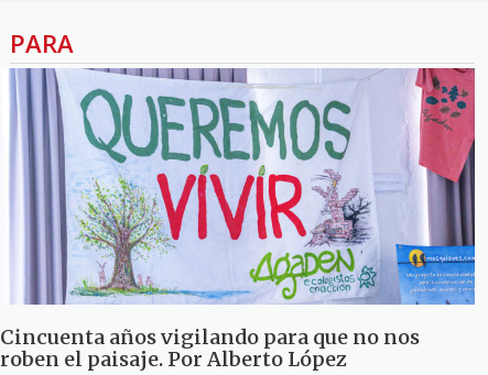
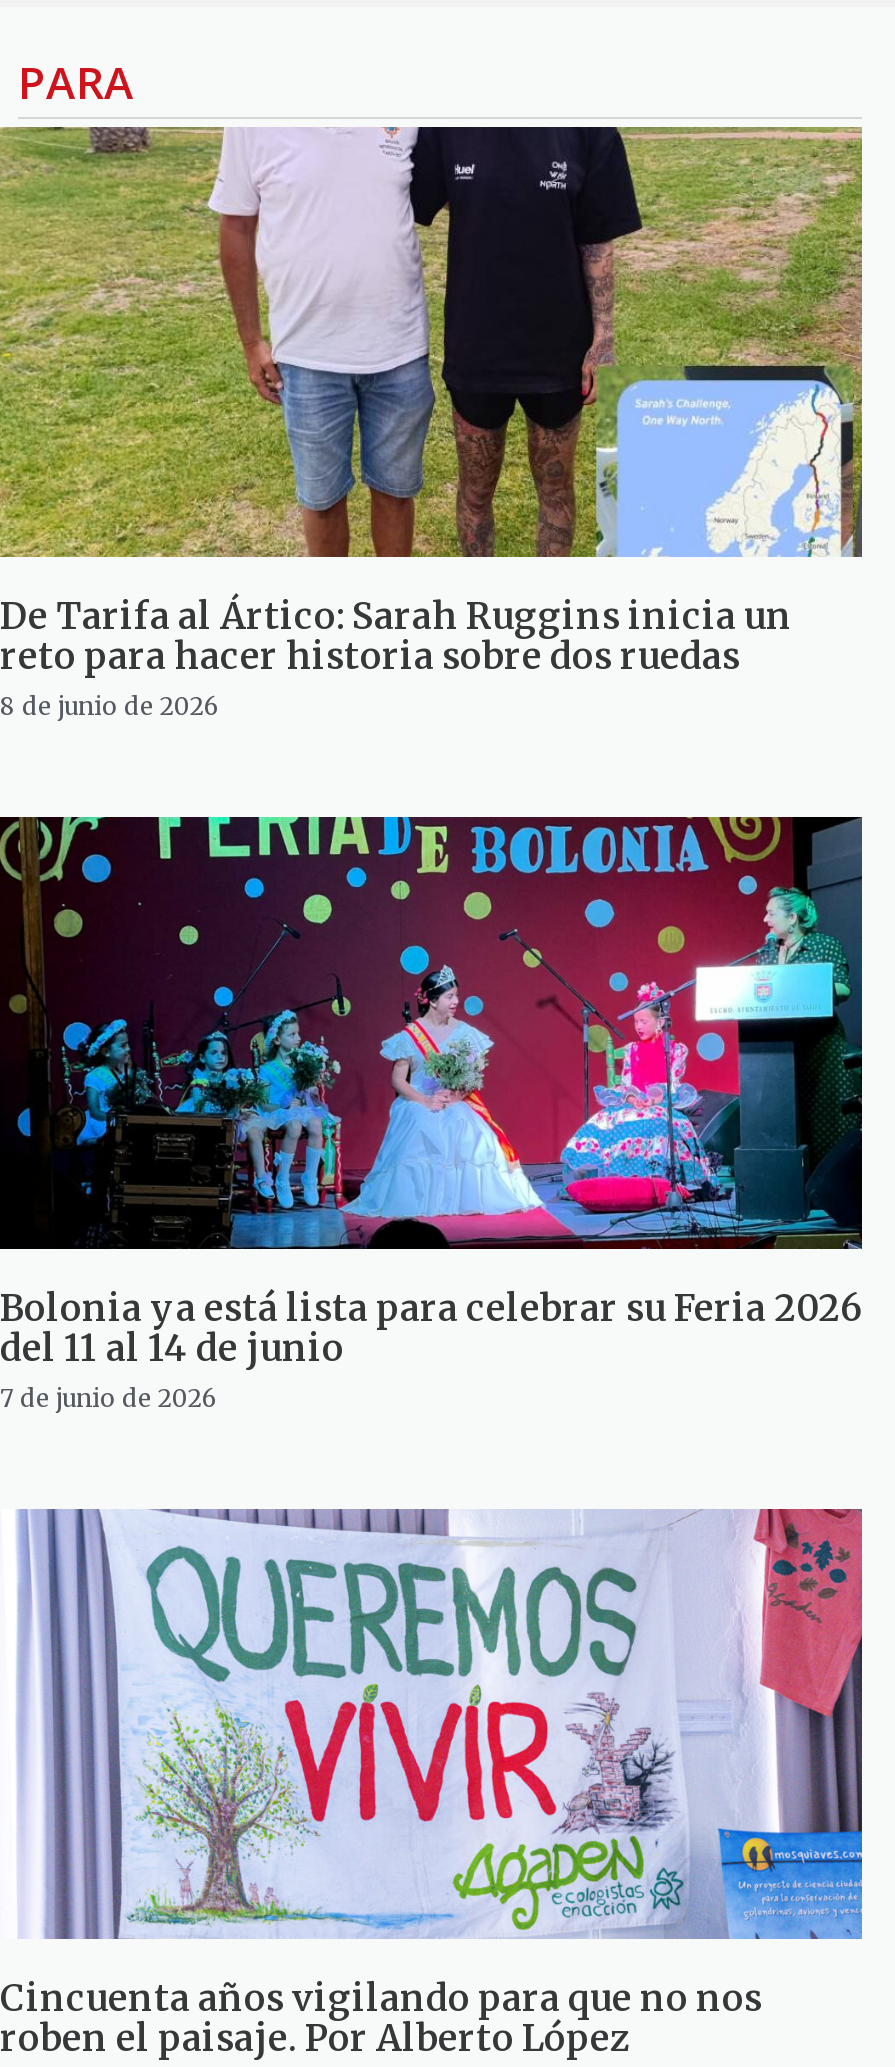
+ [image]
+ De Tarifa al Ártico: Sarah Ruggins inicia un
+ reto para hacer historia sobre dos ruedas
+ 8 de junio de 2026

+ [image]
+ Bolonia ya está lista para celebrar su Feria 2026
+ del 11 al 14 de junio
+ 7 de junio de 2026
